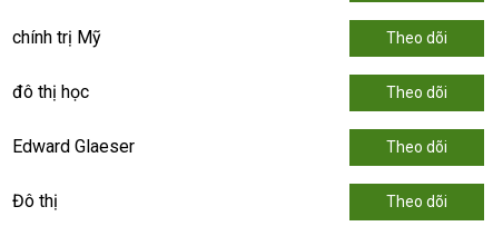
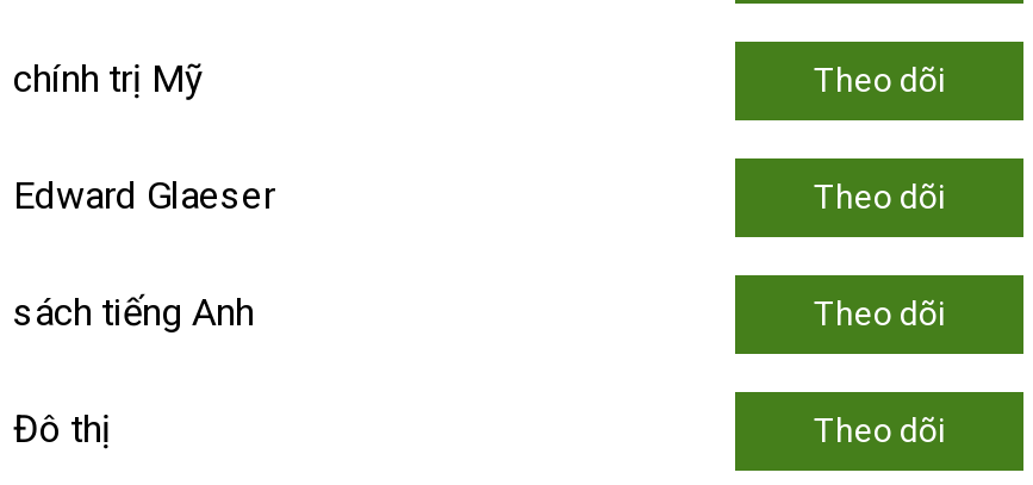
- đô thị học

+ sách tiếng Anh

moved up: Edward Glaeser
